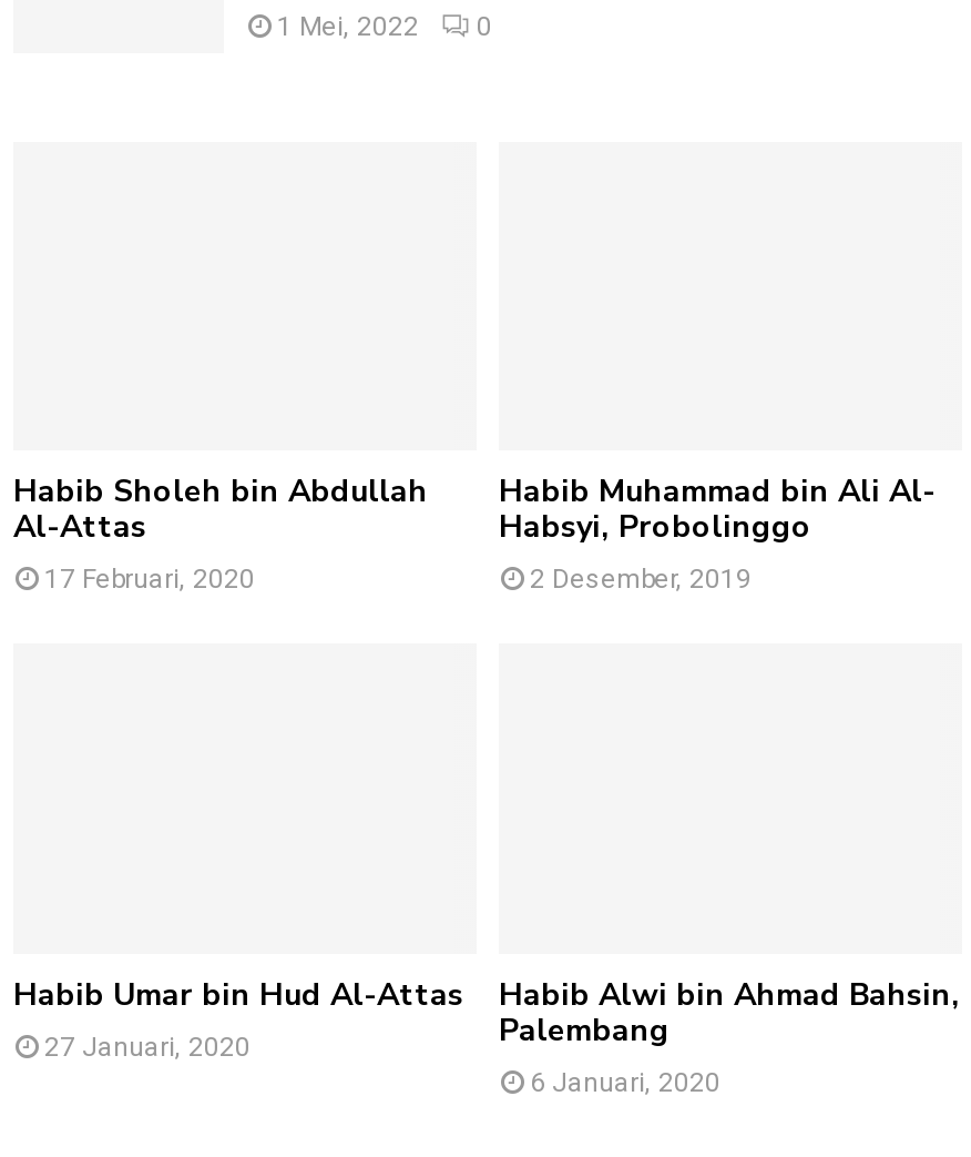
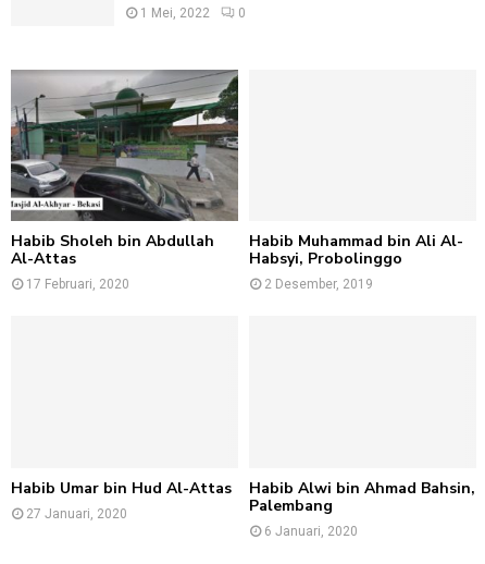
+ [image]
